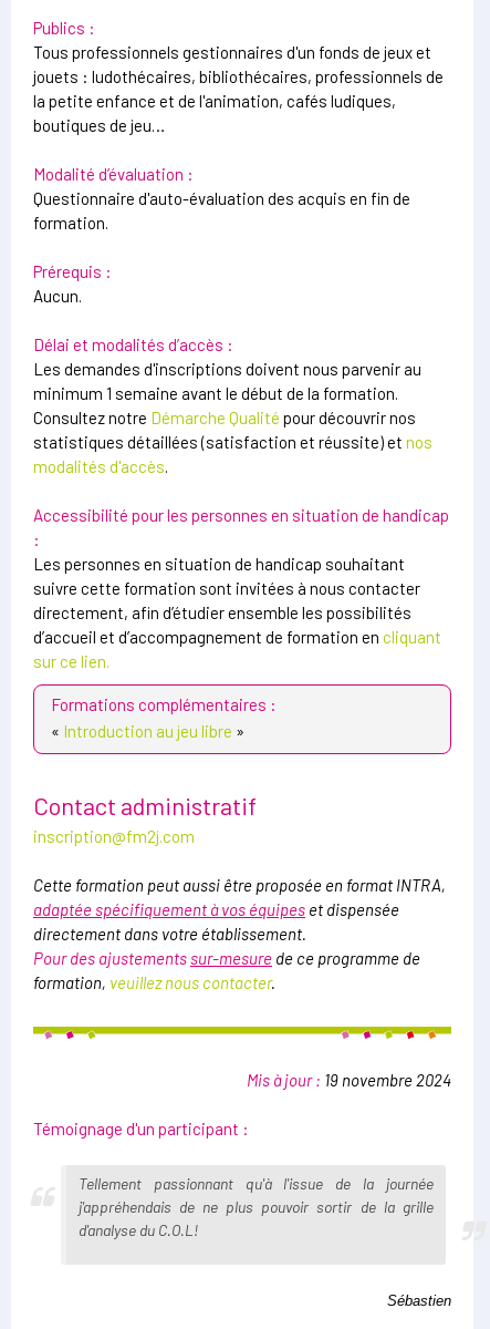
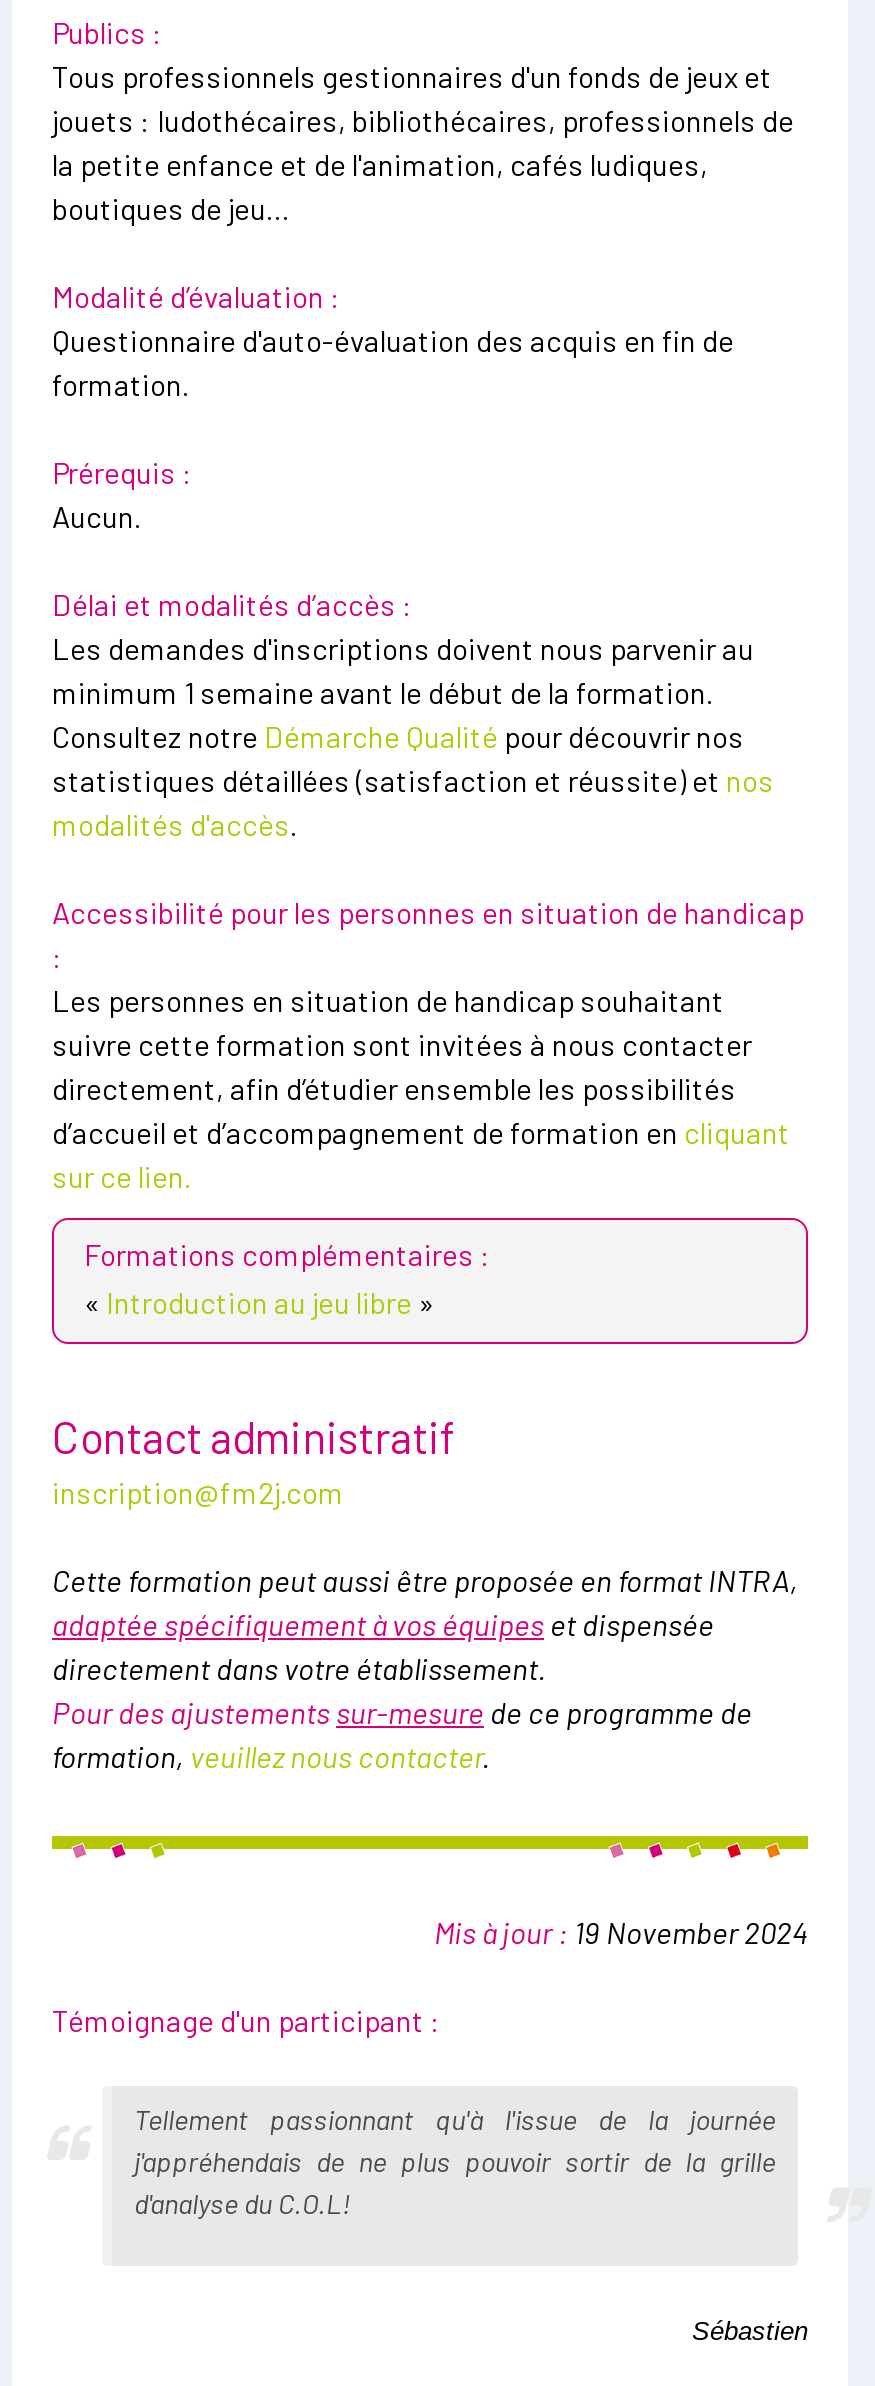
- Mis à jour : 19 novembre 2024
+ Mis à jour : 19 November 2024
